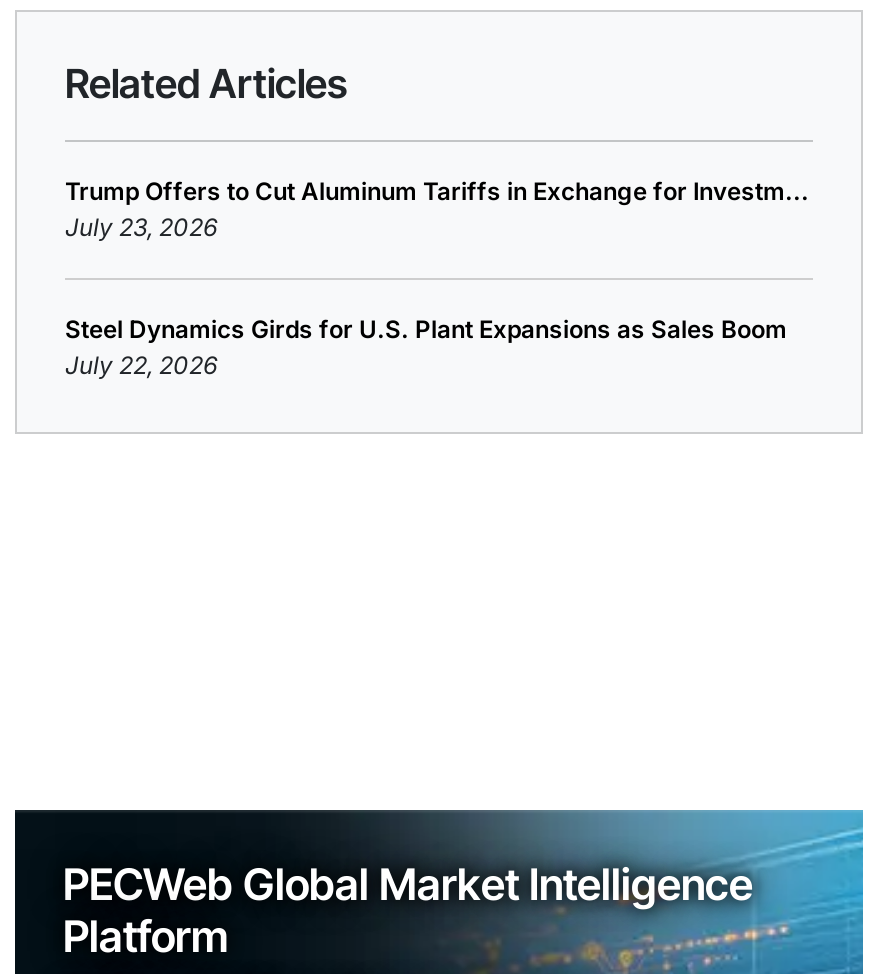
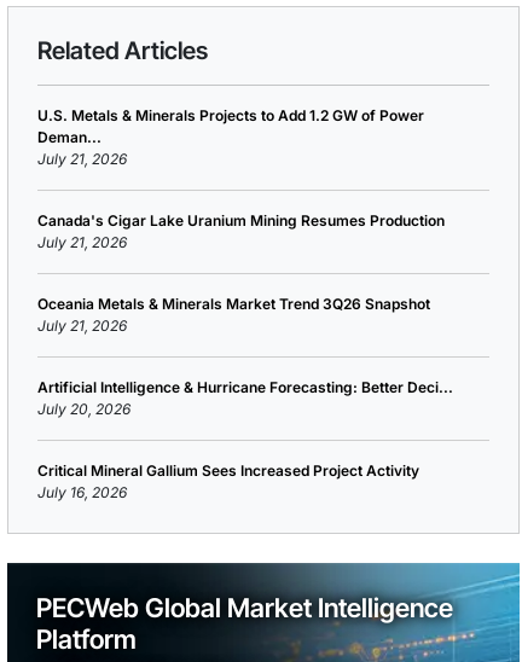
- Trump Offers to Cut Aluminum Tariffs in Exchange for Investm...
- July 23, 2026
- Steel Dynamics Girds for U.S. Plant Expansions as Sales Boom
- July 22, 2026
+ U.S. Metals & Minerals Projects to Add 1.2 GW of Power
+ Deman...
+ July 21, 2026
+ Canada's Cigar Lake Uranium Mining Resumes Production
+ July 21, 2026
+ Oceania Metals & Minerals Market Trend 3Q26 Snapshot
+ July 21, 2026
+ Artificial Intelligence & Hurricane Forecasting: Better Deci...
+ July 20, 2026
+ Critical Mineral Gallium Sees Increased Project Activity
+ July 16, 2026
